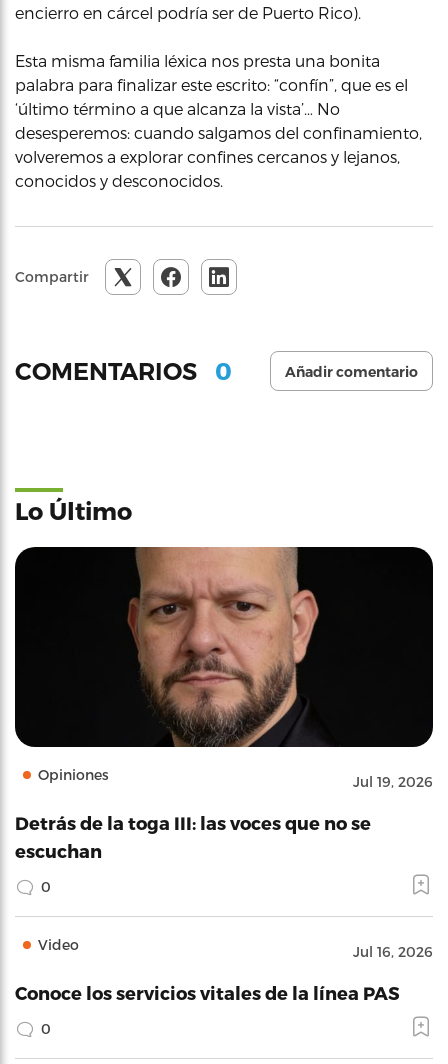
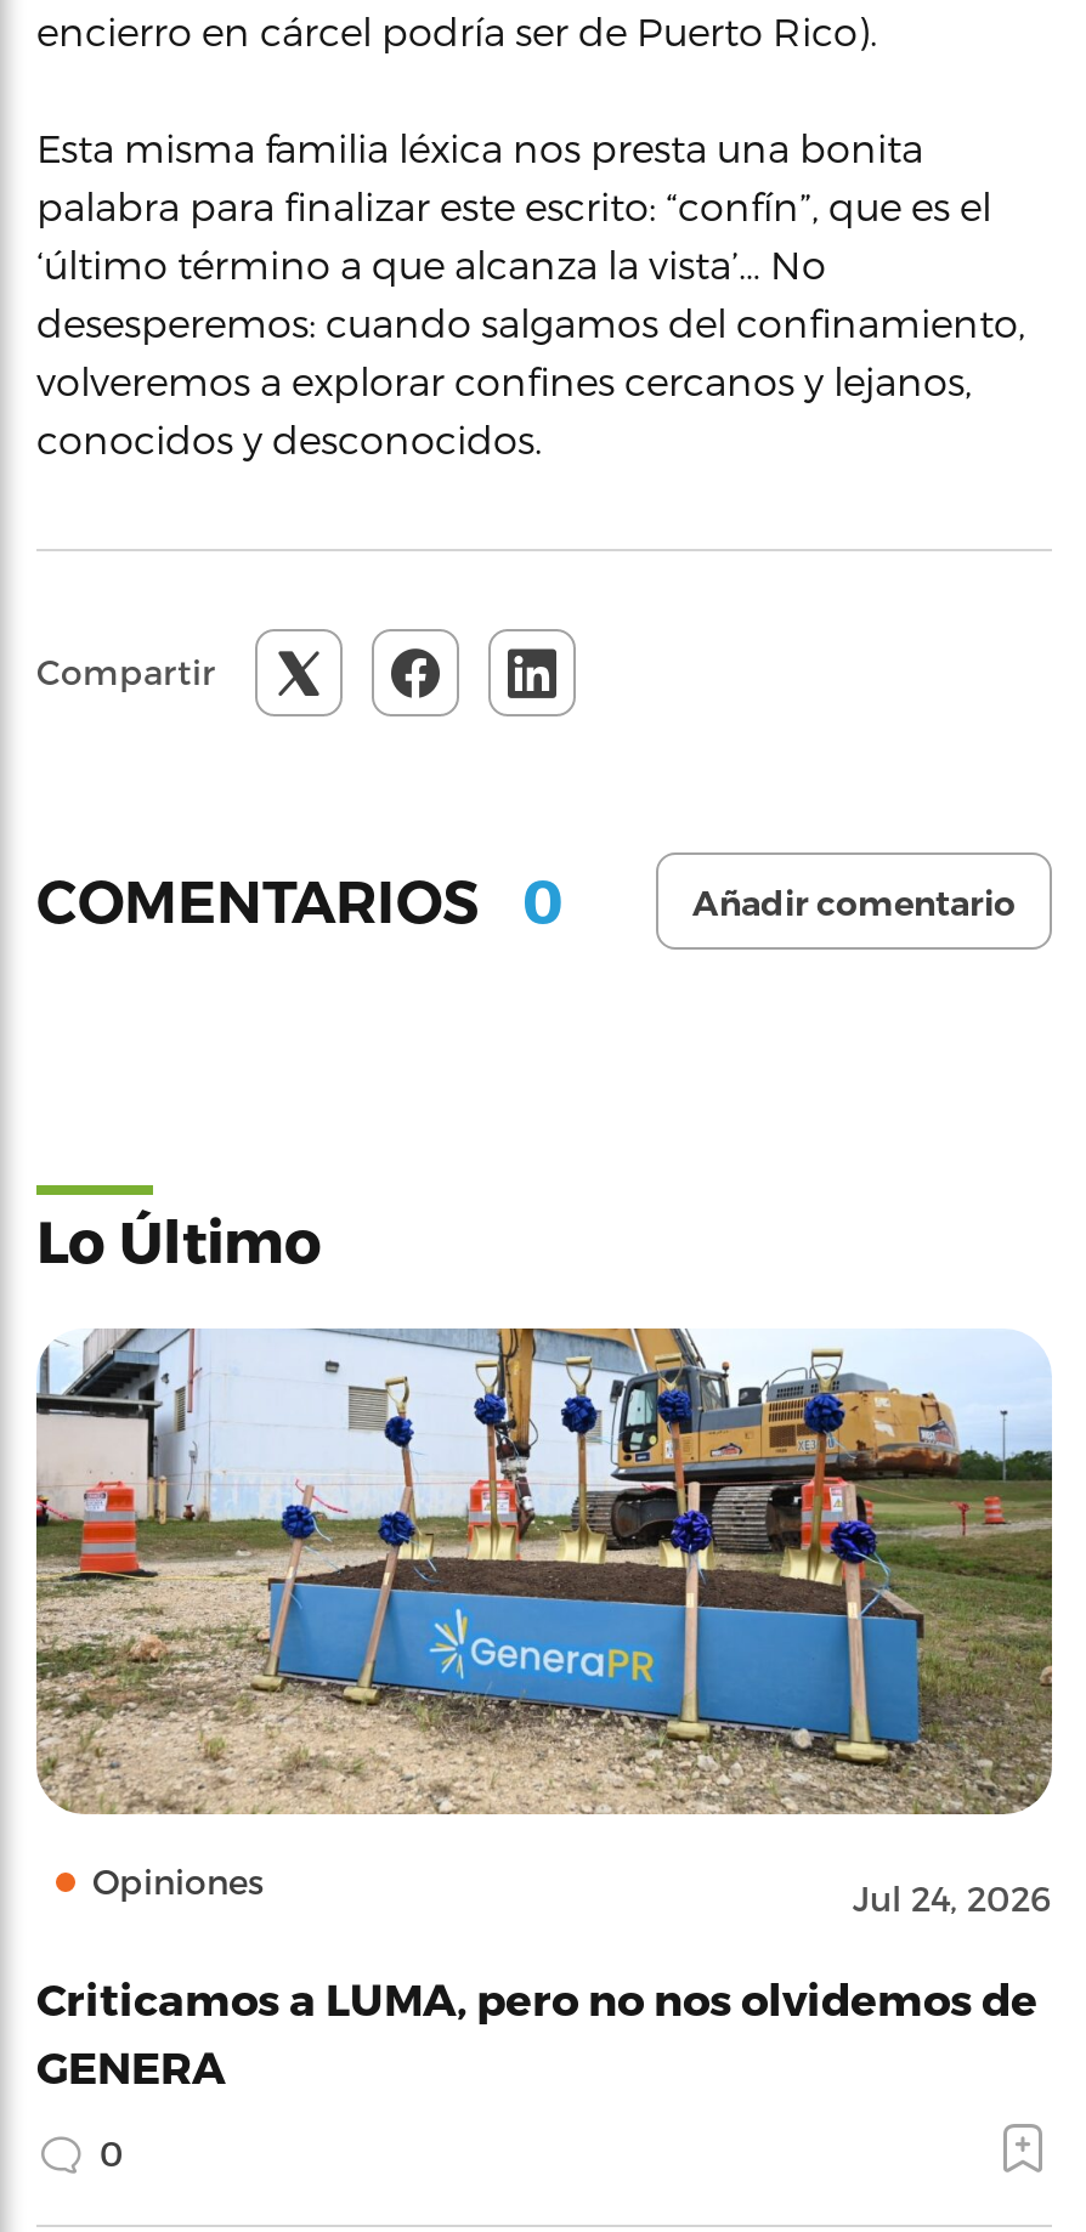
- [image]
- Jul 19, 2026
- Detrás de la toga III: las voces que no se
- escuchan
- 0
- Video
- Jul 16, 2026
- Conoce los servicios vitales de la línea PAS
+ [image]
+ Jul 24, 2026
+ Criticamos a LUMA, pero no nos olvidemos de
+ GENERA
